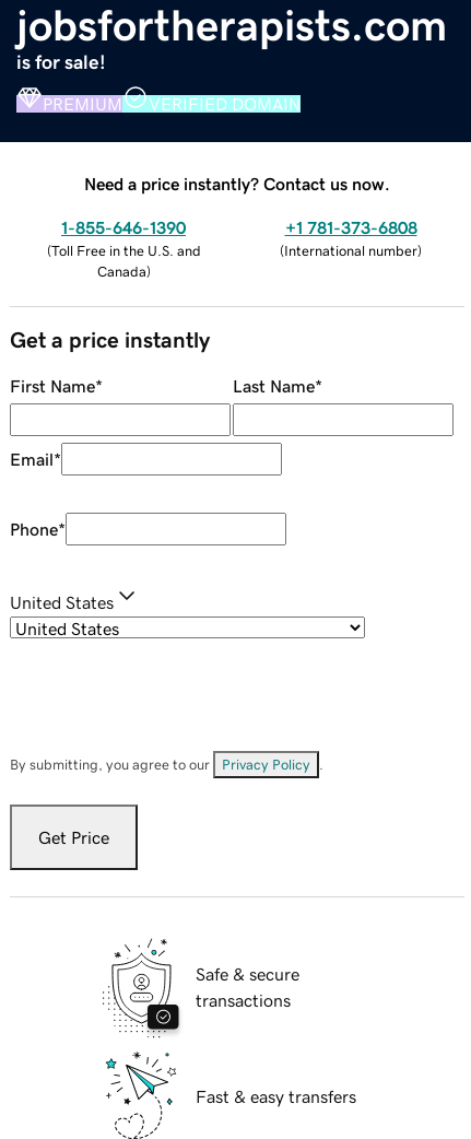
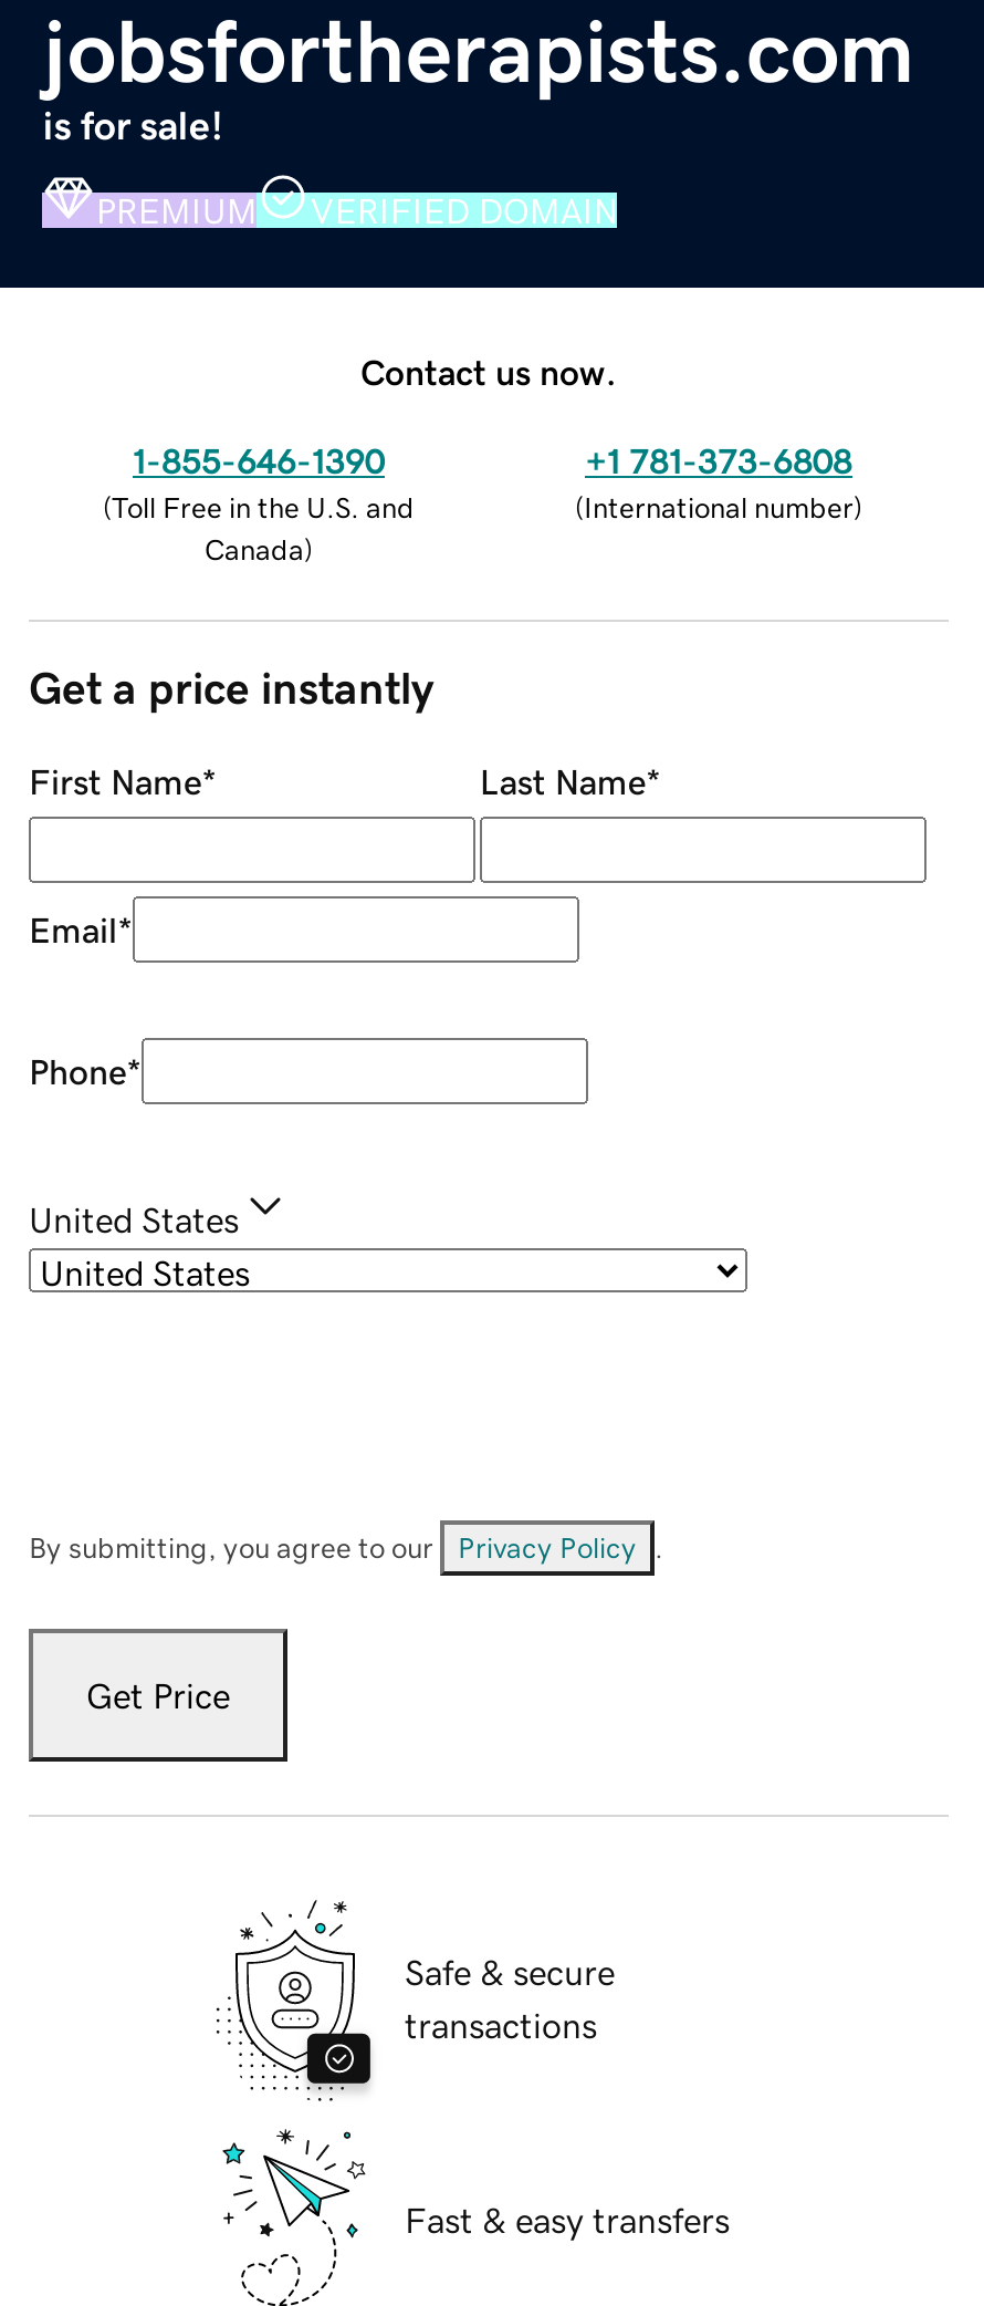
- Need a price instantly? Contact us now.
+ Contact us now.
